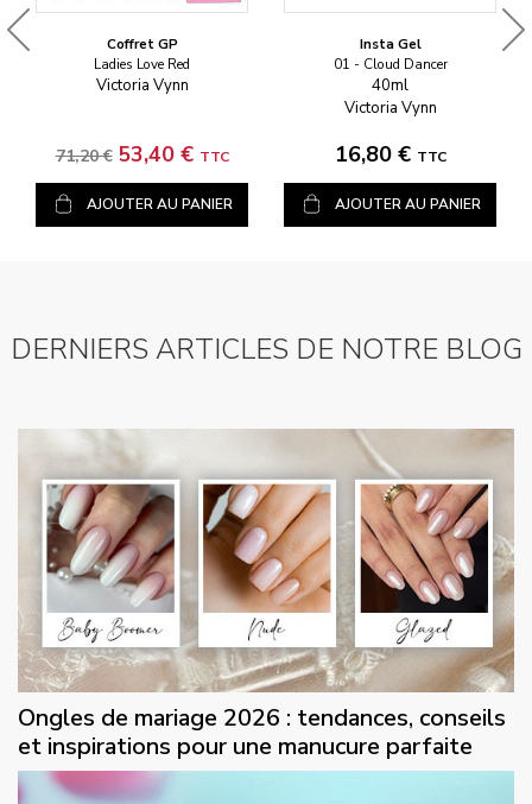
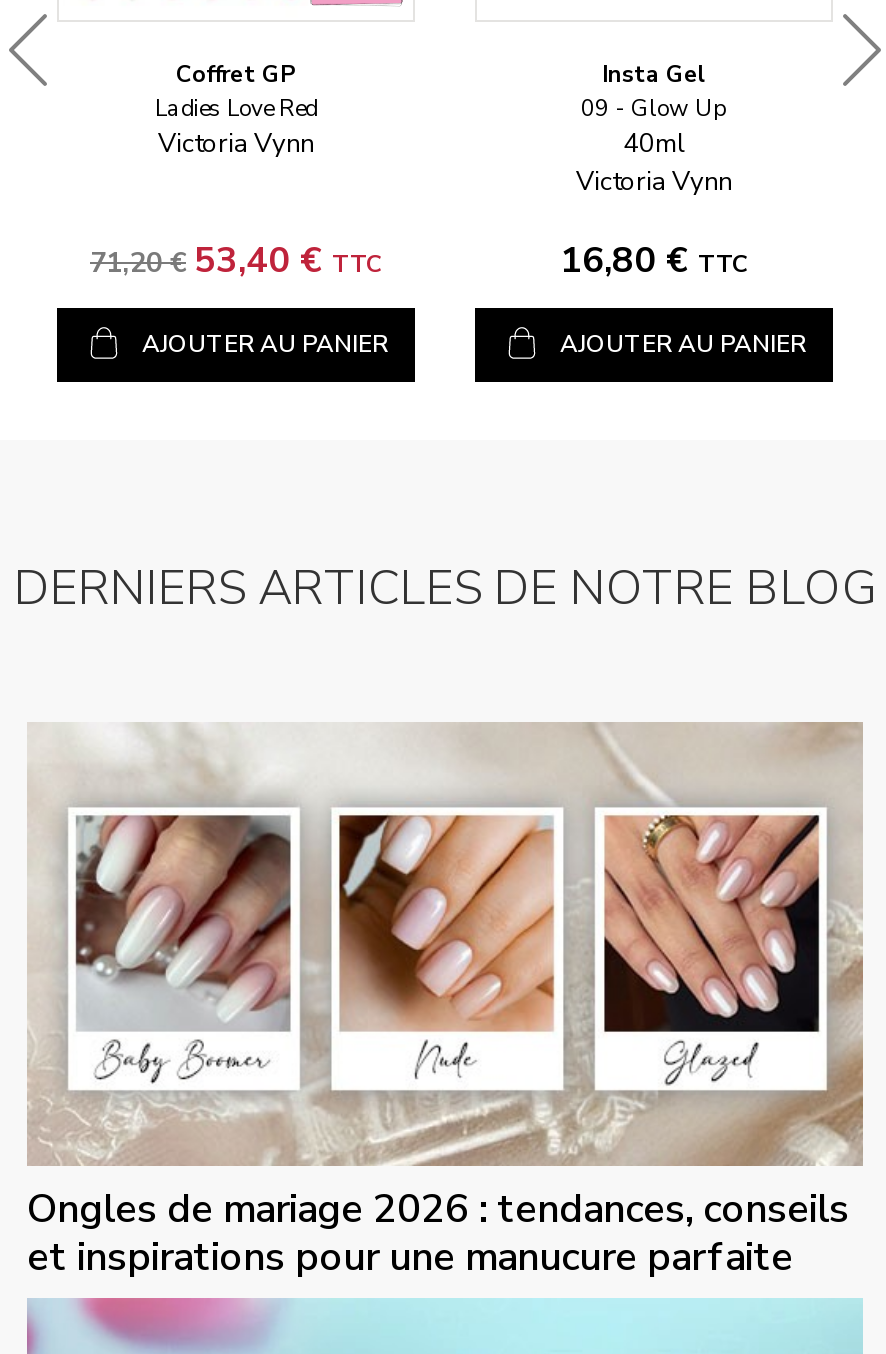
- 01 - Cloud Dancer
+ 09 - Glow Up
